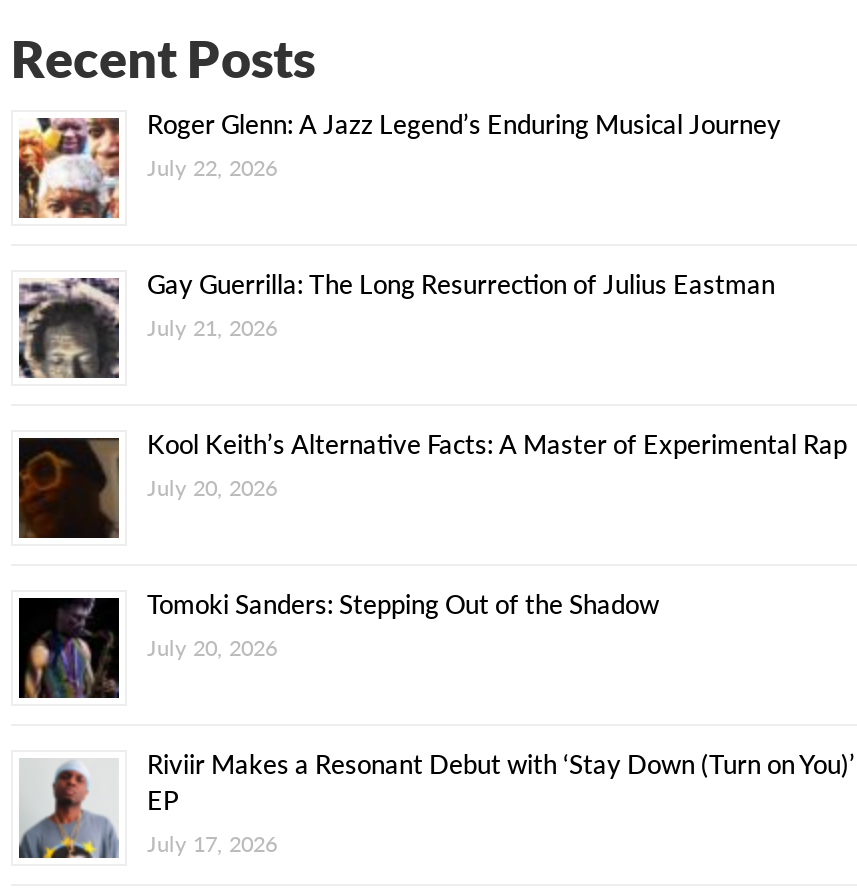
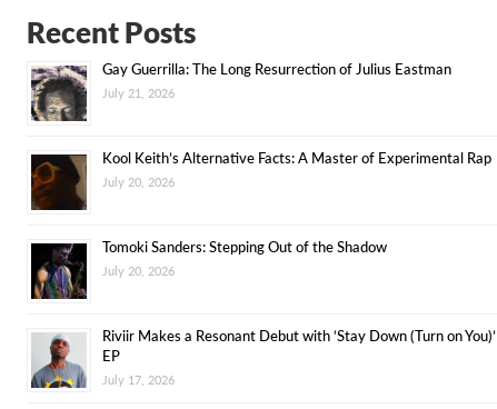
- [image]
- Roger Glenn: A Jazz Legend’s Enduring Musical Journey
- July 22, 2026
